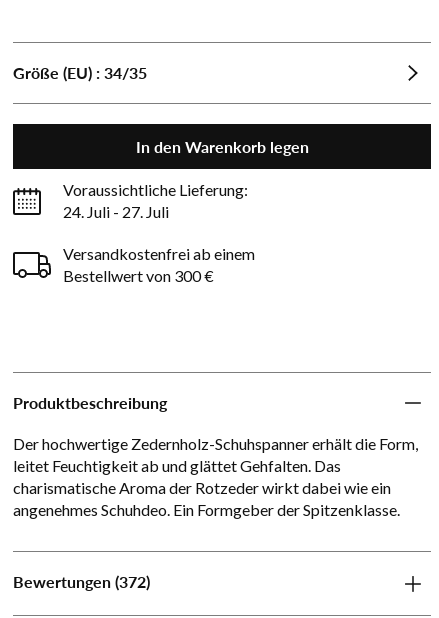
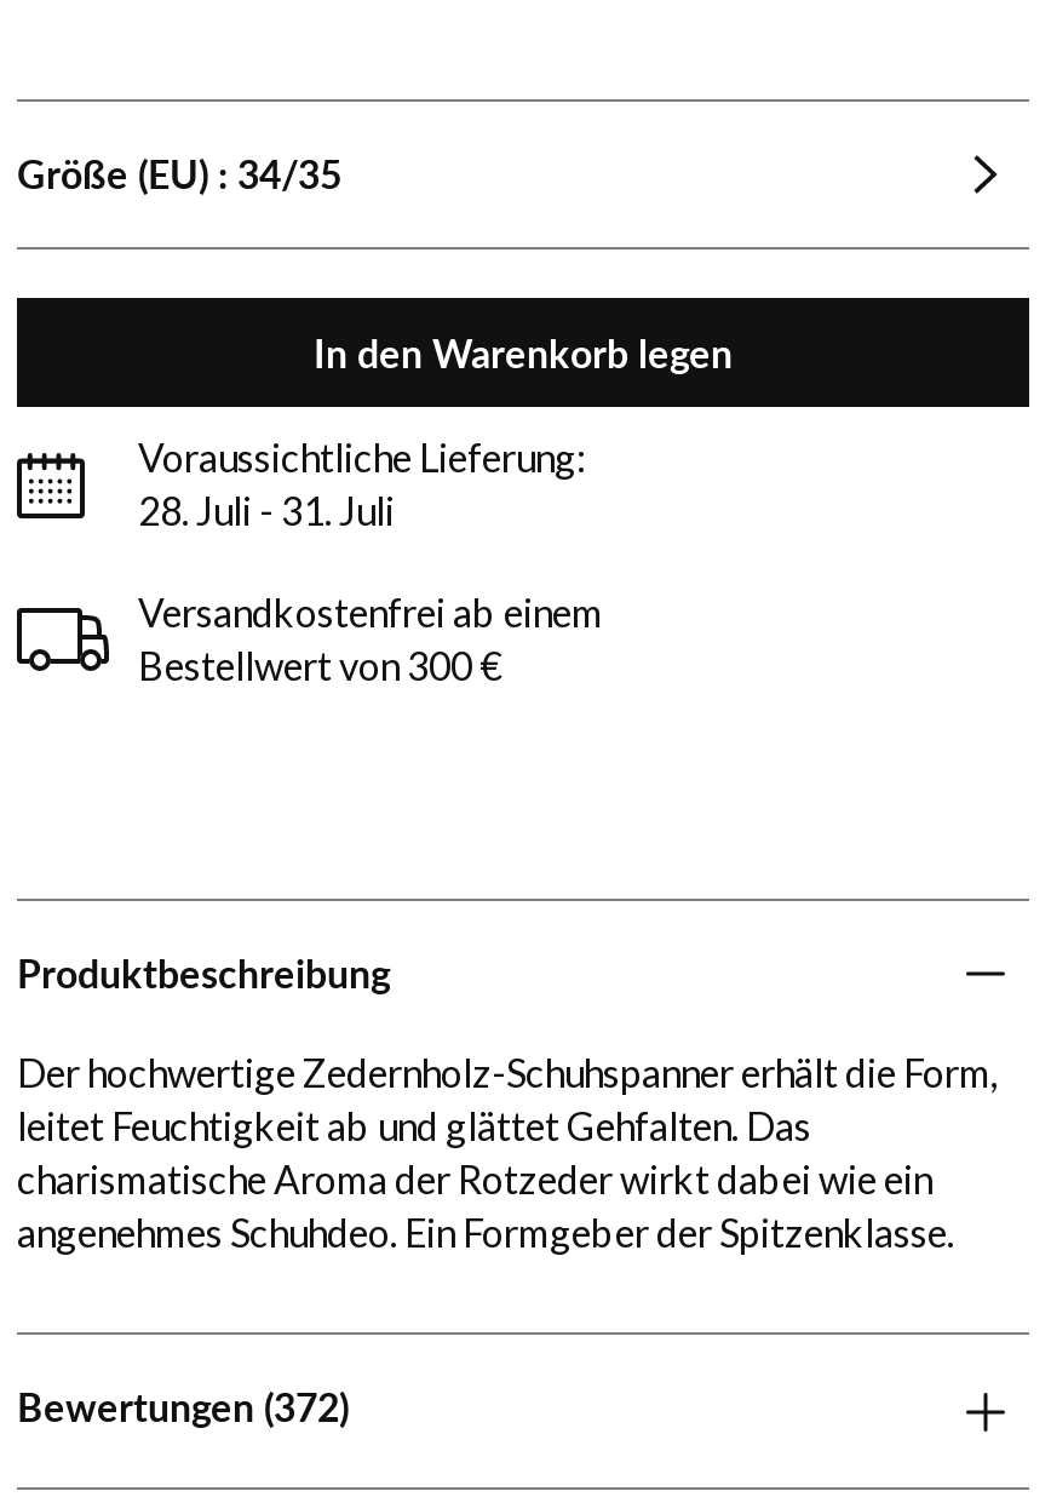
- 24. Juli - 27. Juli
+ 28. Juli - 31. Juli
